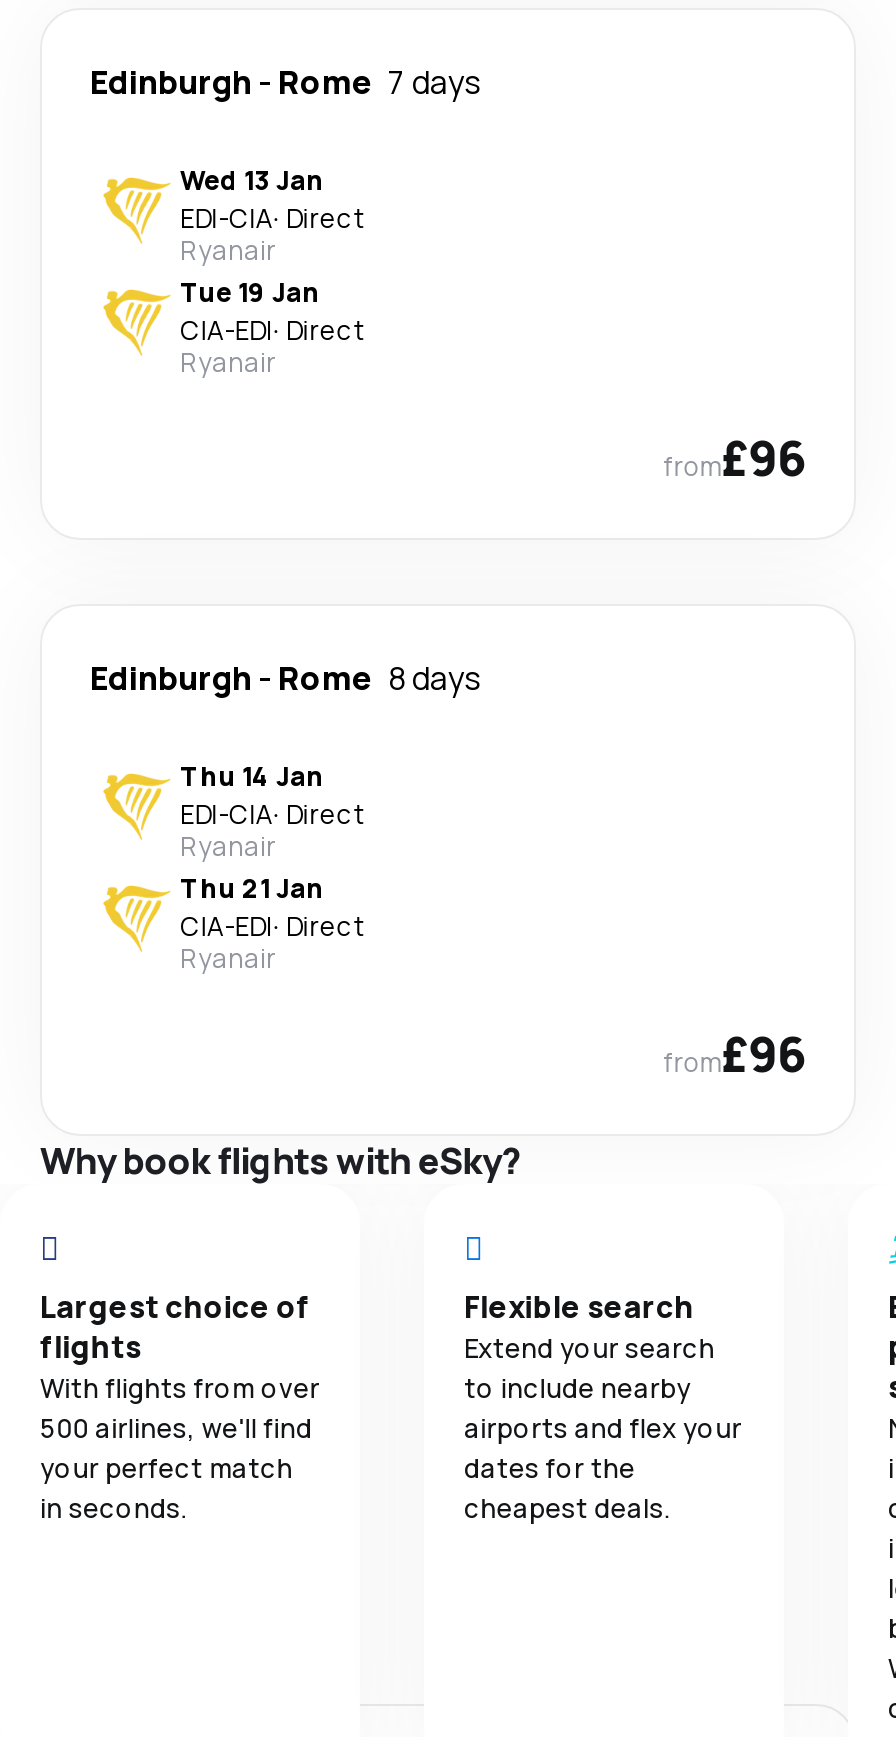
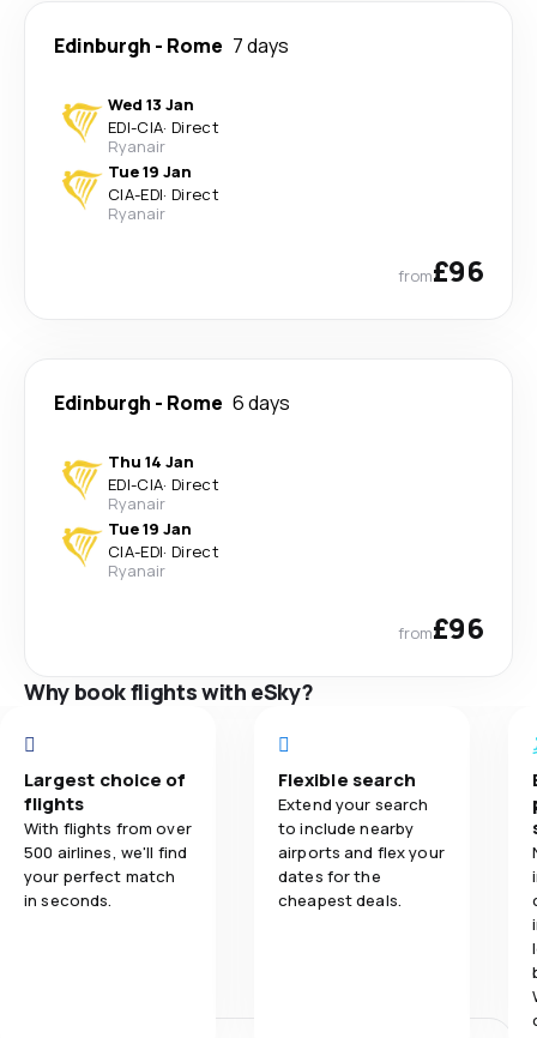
- Edinburgh - Rome 8 days
+ Edinburgh - Rome 6 days

- Thu 21 Jan
+ Tue 19 Jan
